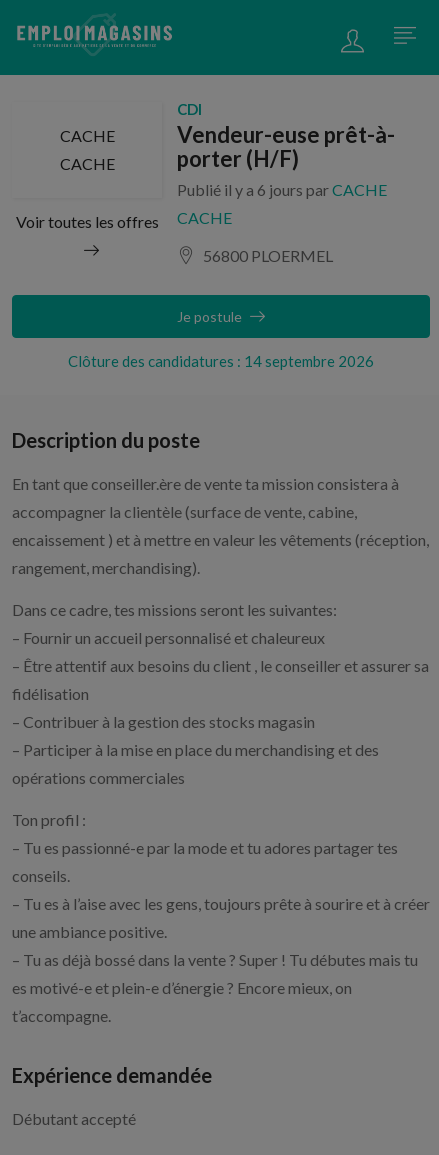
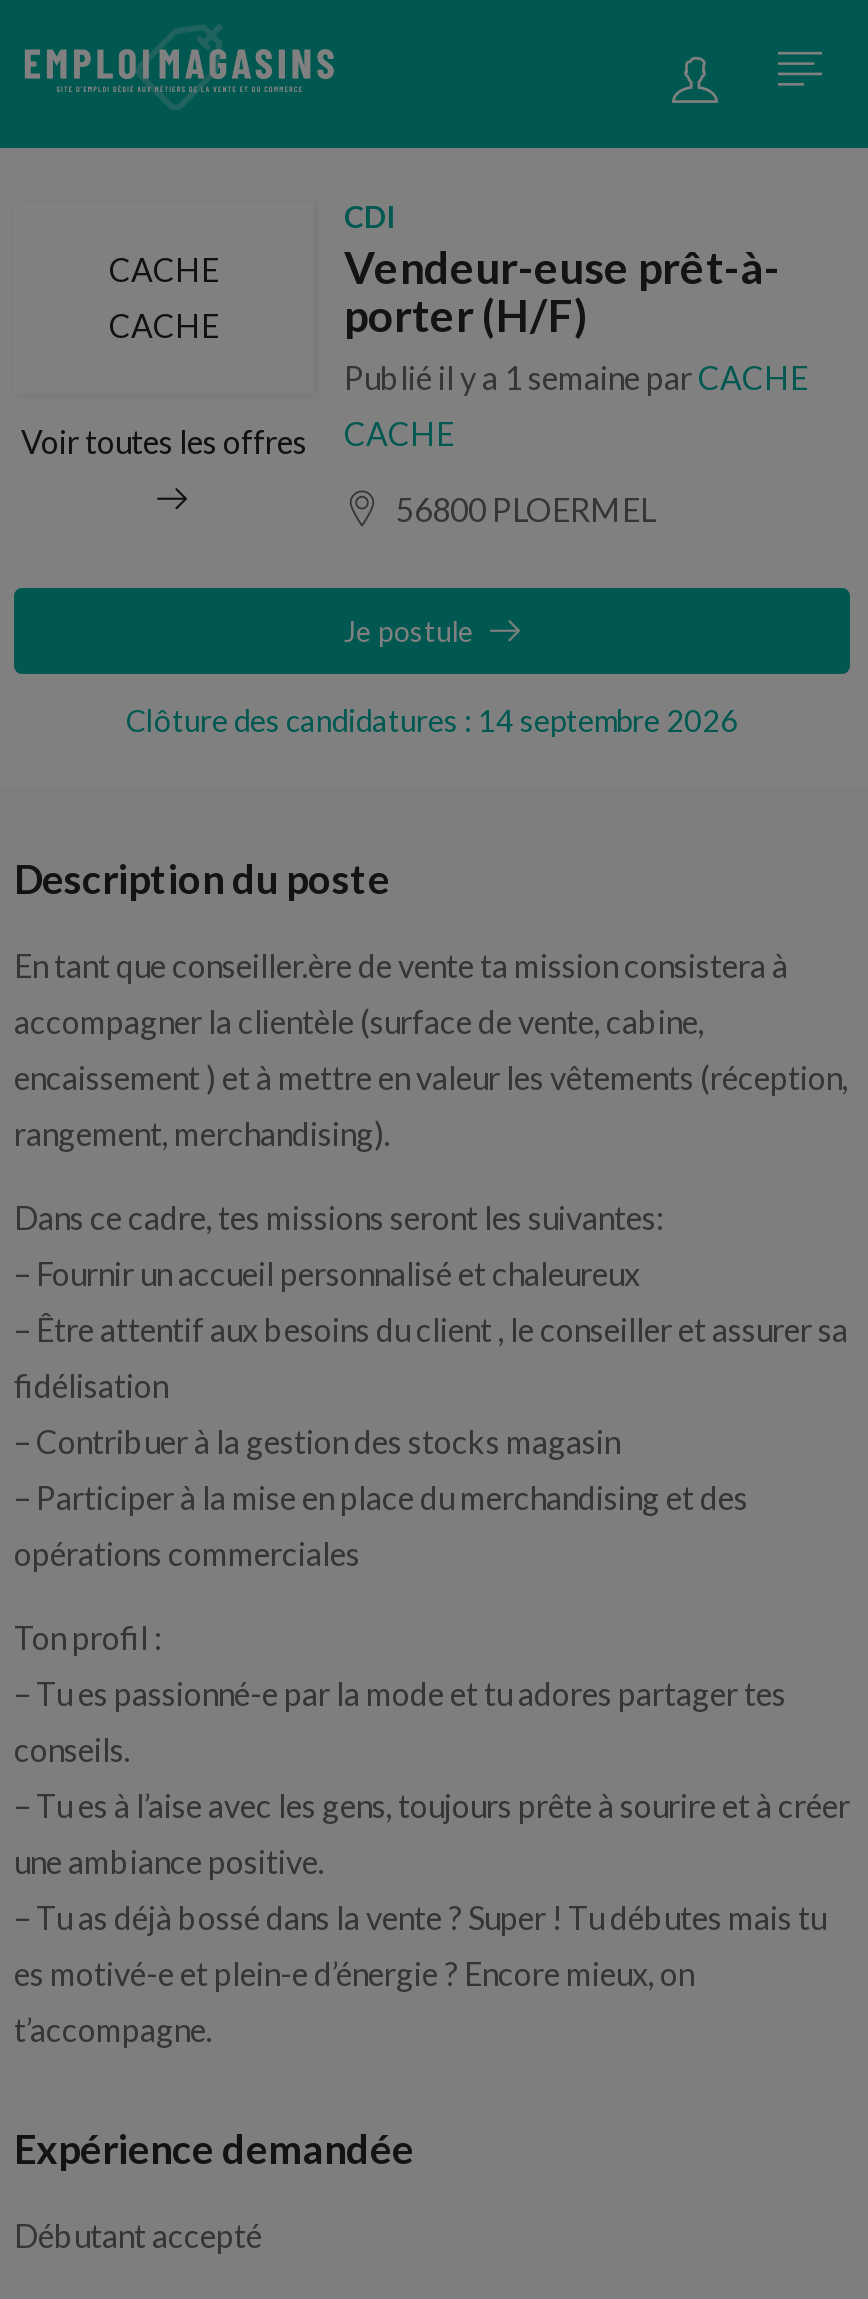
- Publié il y a 6 jours par CACHE
+ Publié il y a 1 semaine par CACHE
